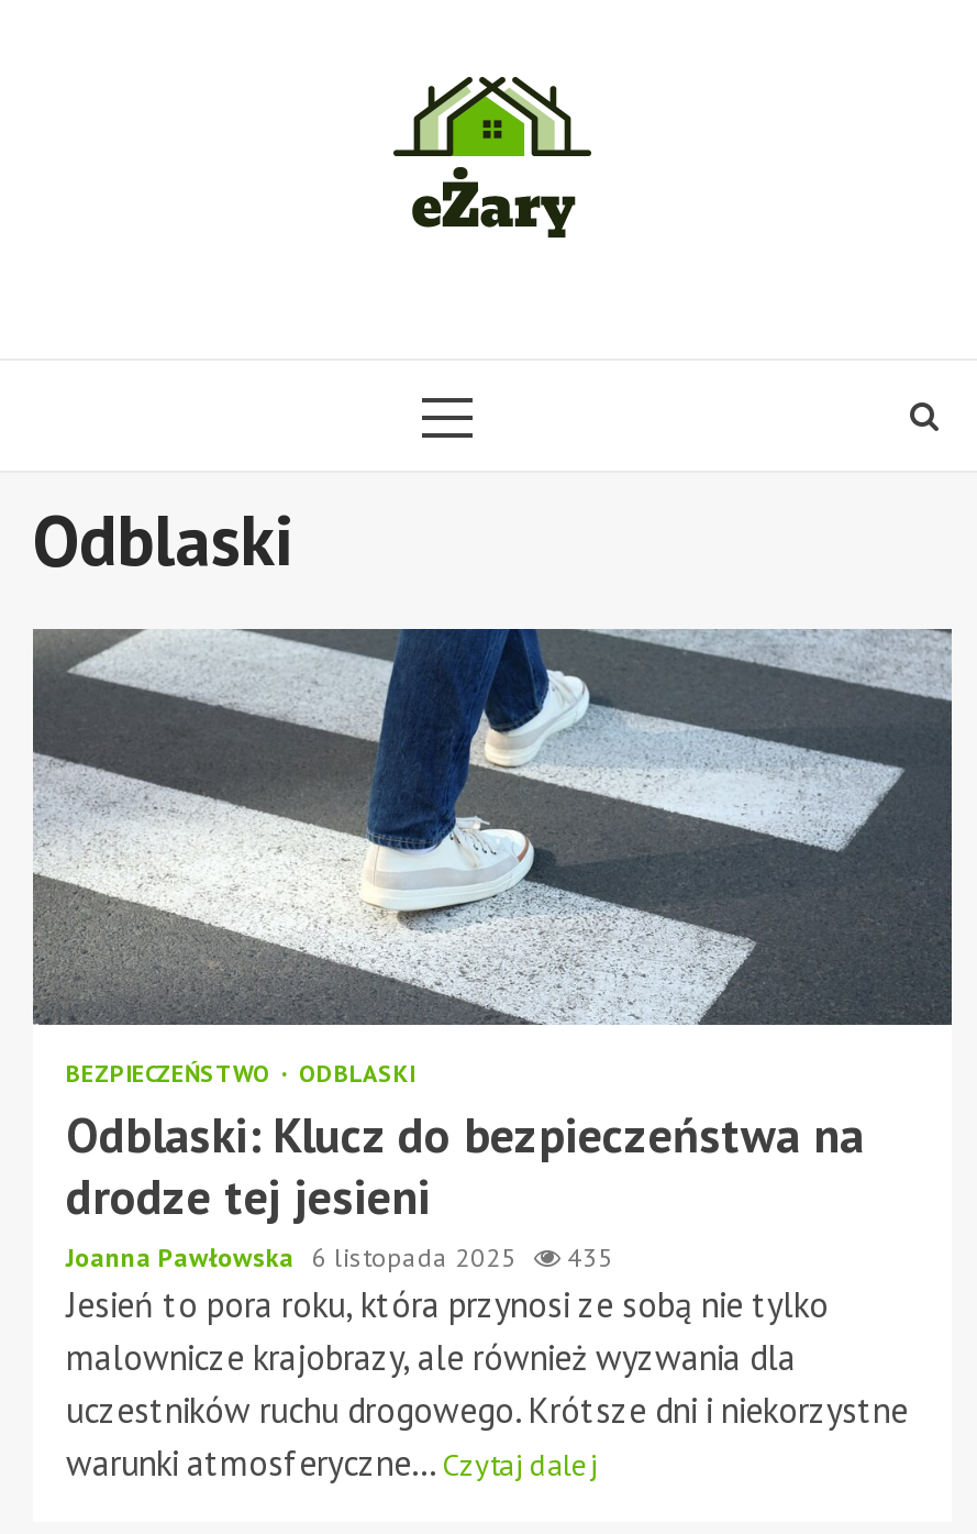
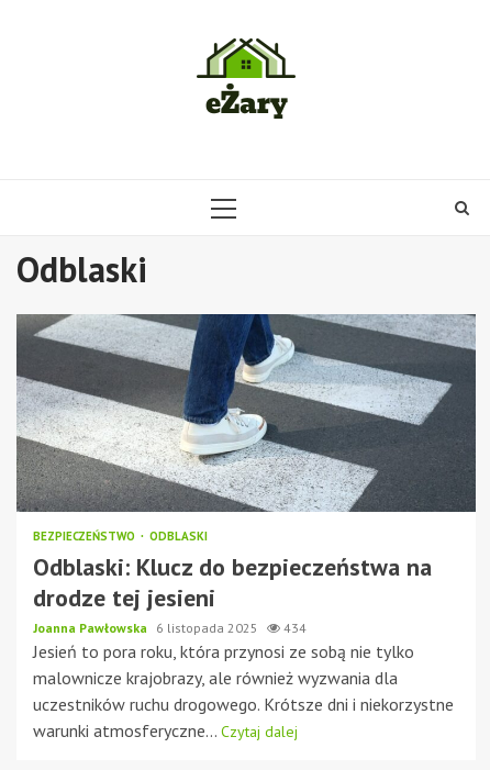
- Joanna Pawłowska 6 listopada 2025 435
+ Joanna Pawłowska 6 listopada 2025 434
